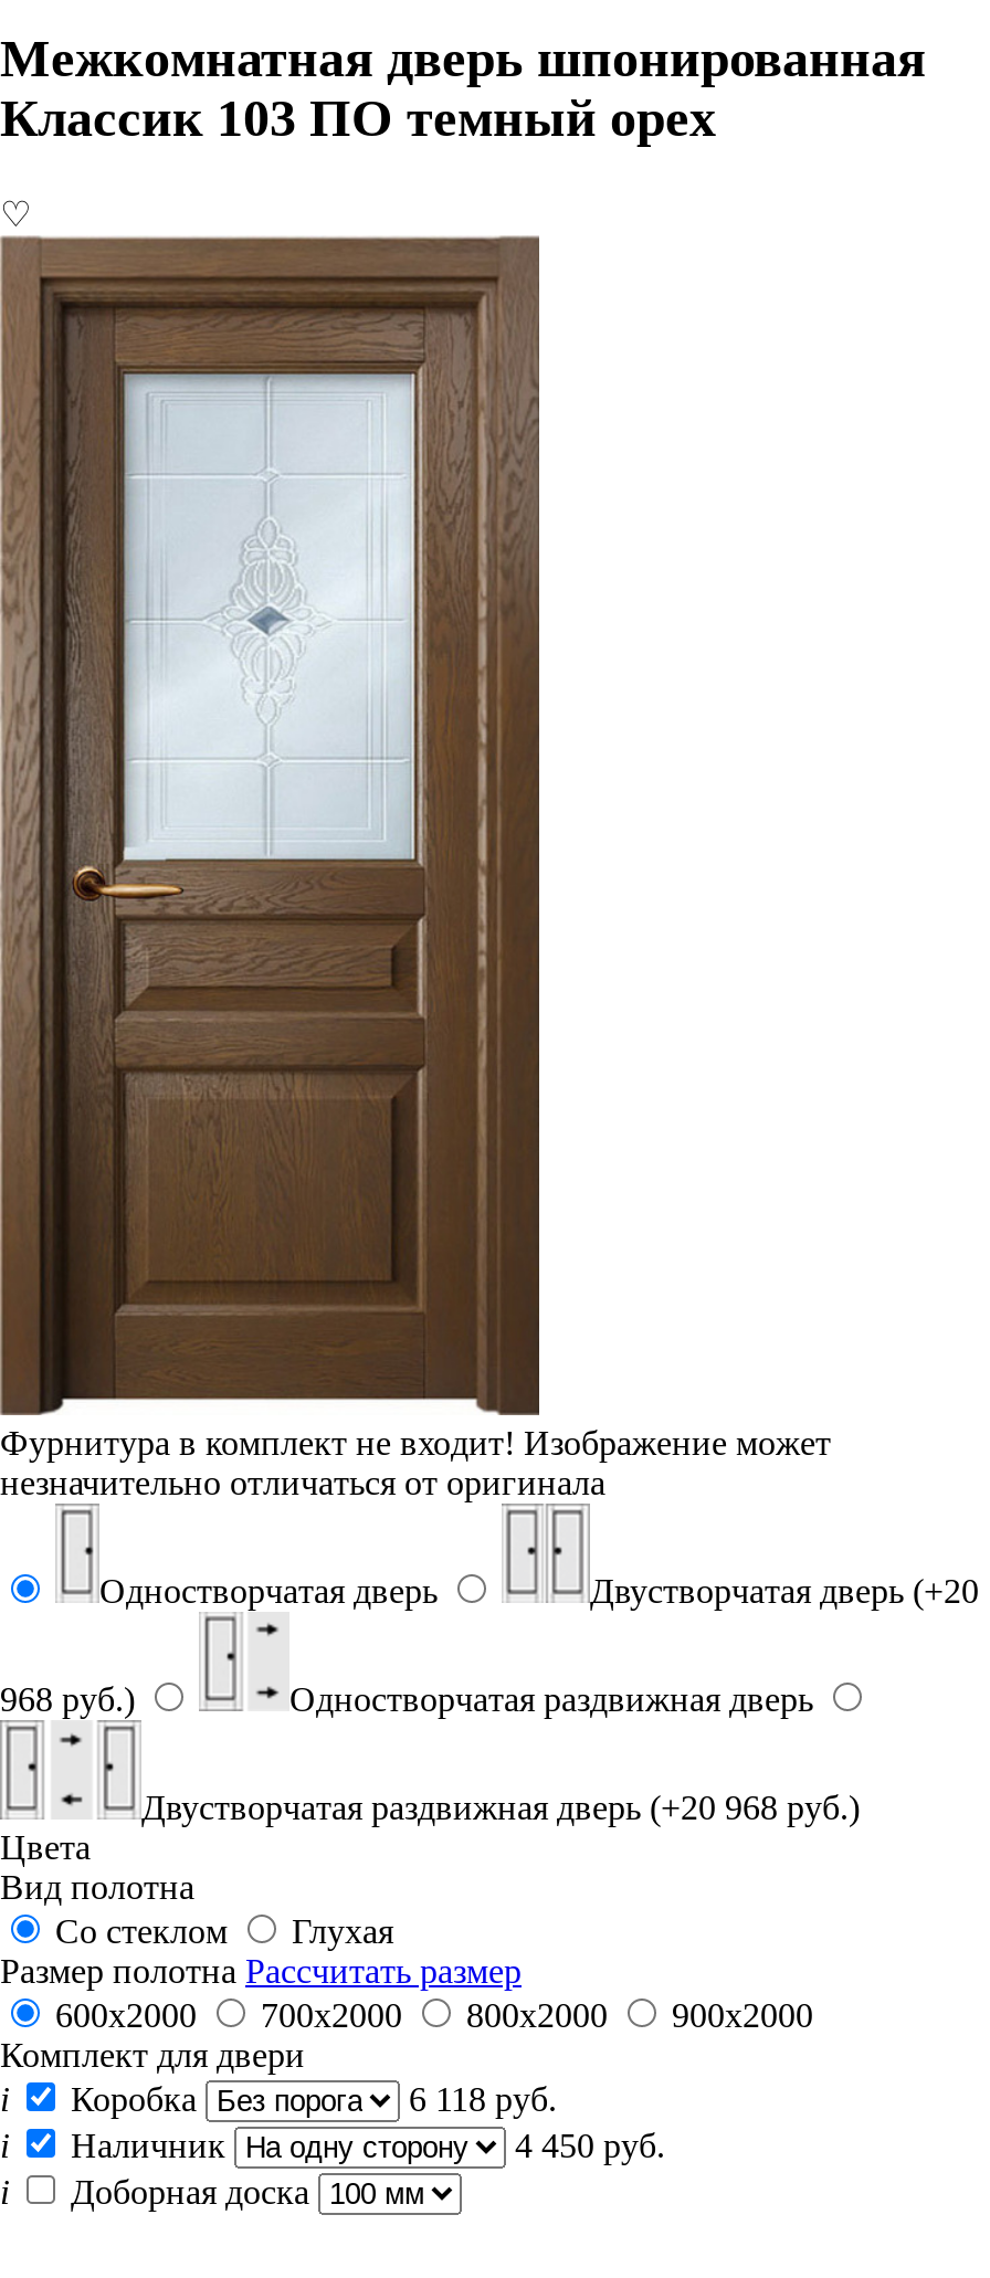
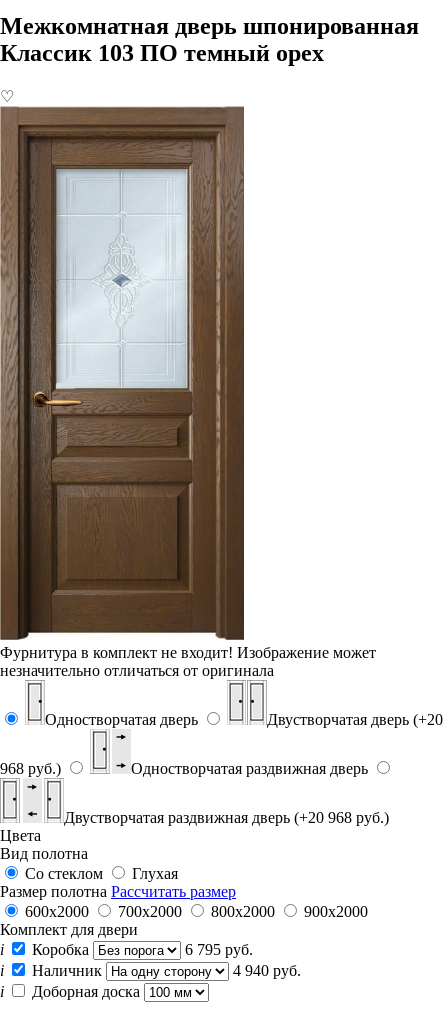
- 6 118 руб.
+ 6 795 руб.

- 4 450 руб.
+ 4 940 руб.
